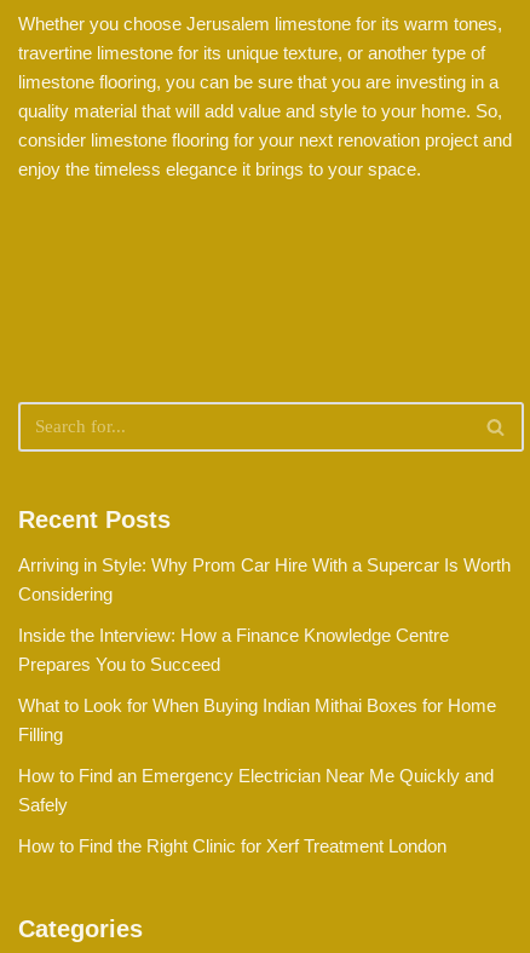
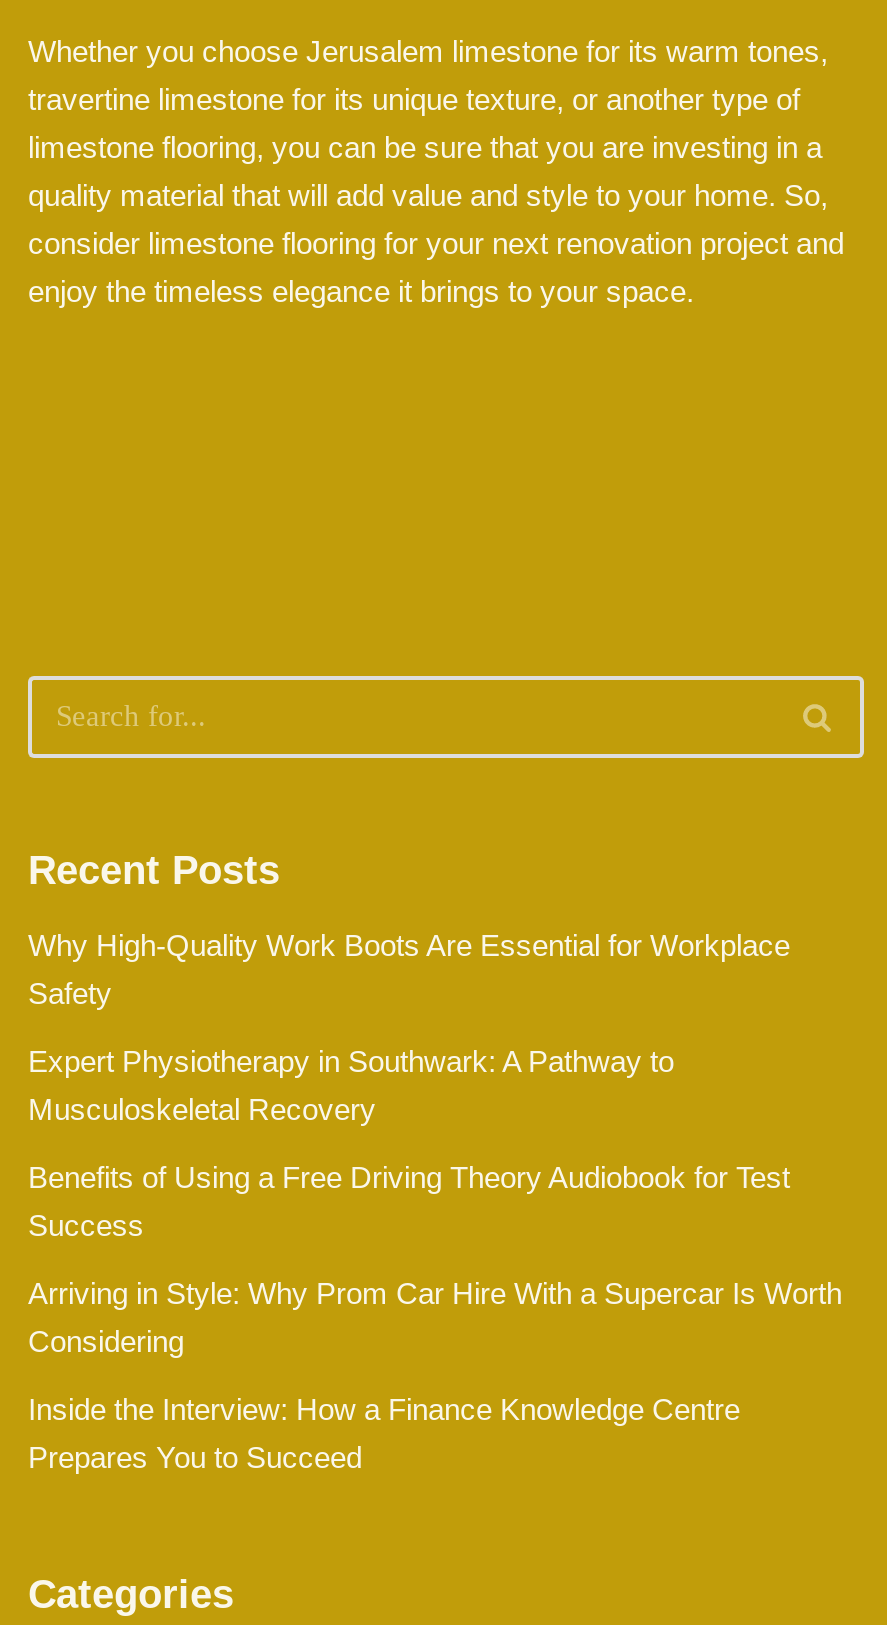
+ Why High-Quality Work Boots Are Essential for Workplace
+ Safety
+ Expert Physiotherapy in Southwark: A Pathway to
+ Musculoskeletal Recovery
+ Benefits of Using a Free Driving Theory Audiobook for Test
+ Success

moved down: Arriving in Style: Why Prom Car Hire With a Supercar Is Worth | Considering | Inside the Interview: How a Finance Knowledge Centre | Prepares You to Succeed

- What to Look for When Buying Indian Mithai Boxes for Home
- Filling
- How to Find an Emergency Electrician Near Me Quickly and
- Safely
- How to Find the Right Clinic for Xerf Treatment London
